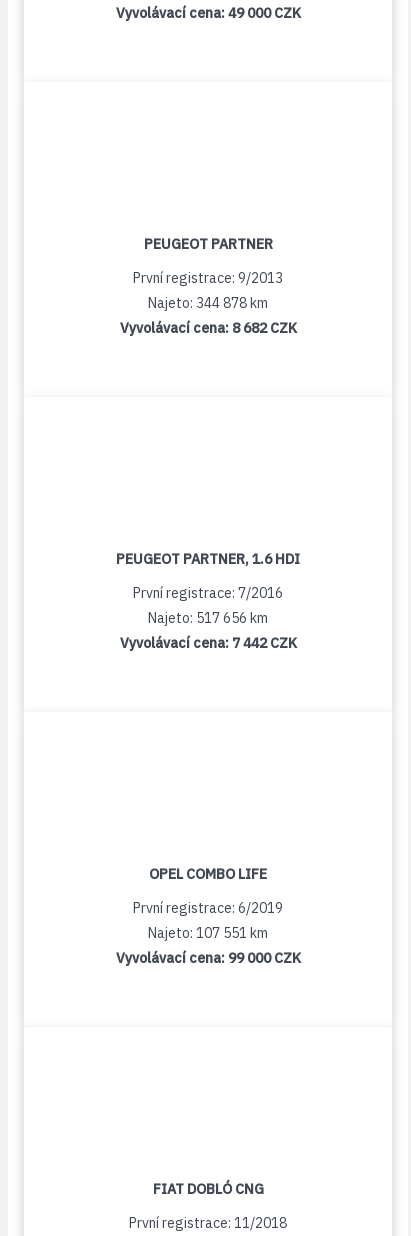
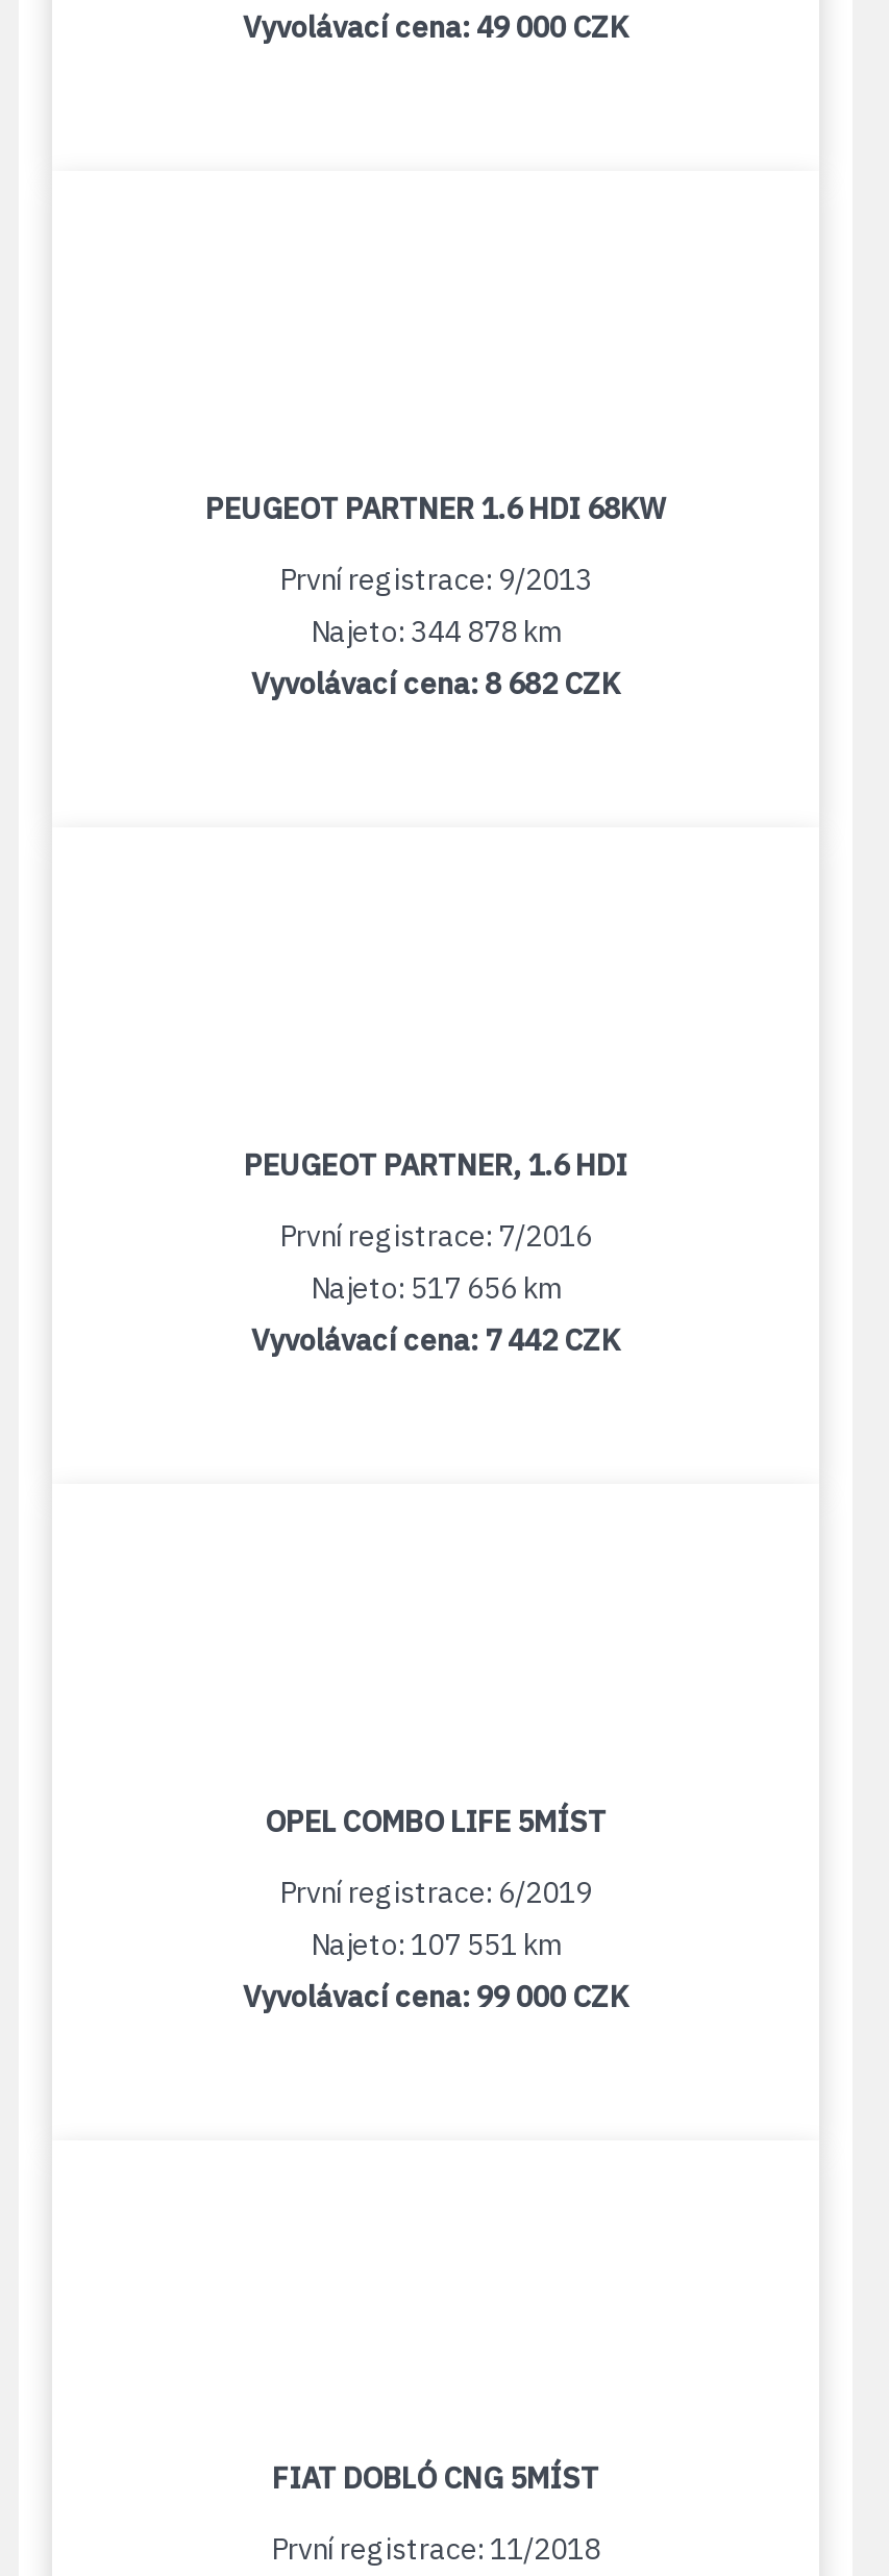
- PEUGEOT PARTNER
+ PEUGEOT PARTNER 1.6 HDI 68KW

- OPEL COMBO LIFE
+ OPEL COMBO LIFE 5MÍST

- FIAT DOBLÓ CNG
+ FIAT DOBLÓ CNG 5MÍST
